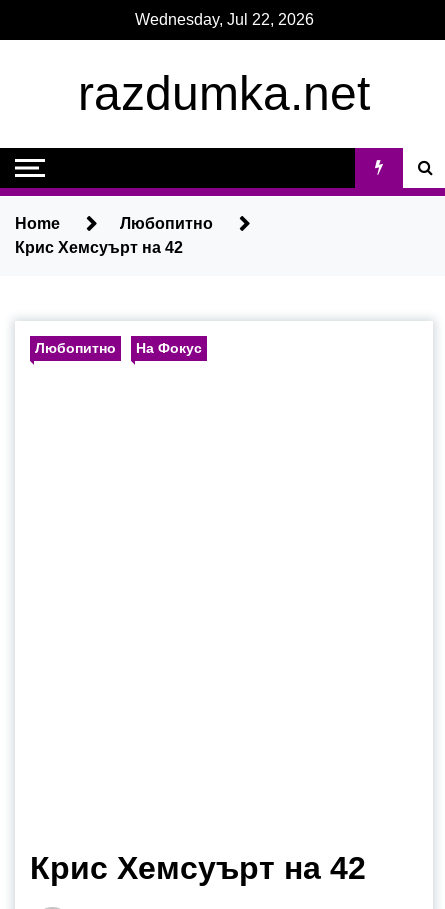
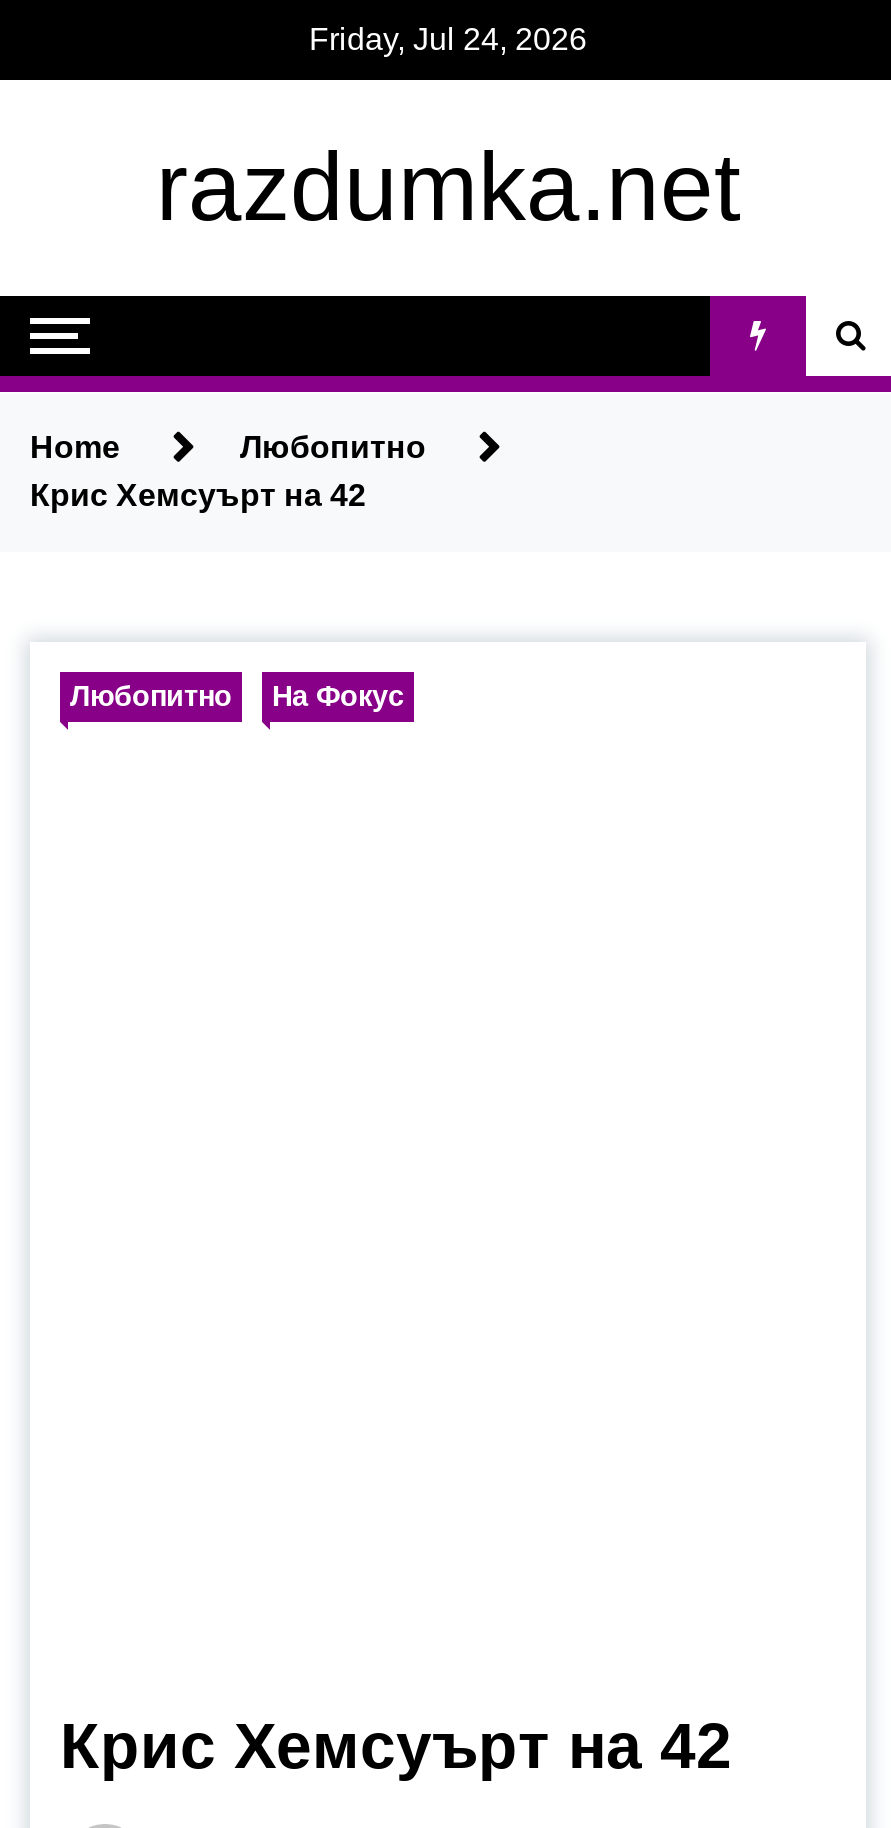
- Wednesday, Jul 22, 2026
+ Friday, Jul 24, 2026
